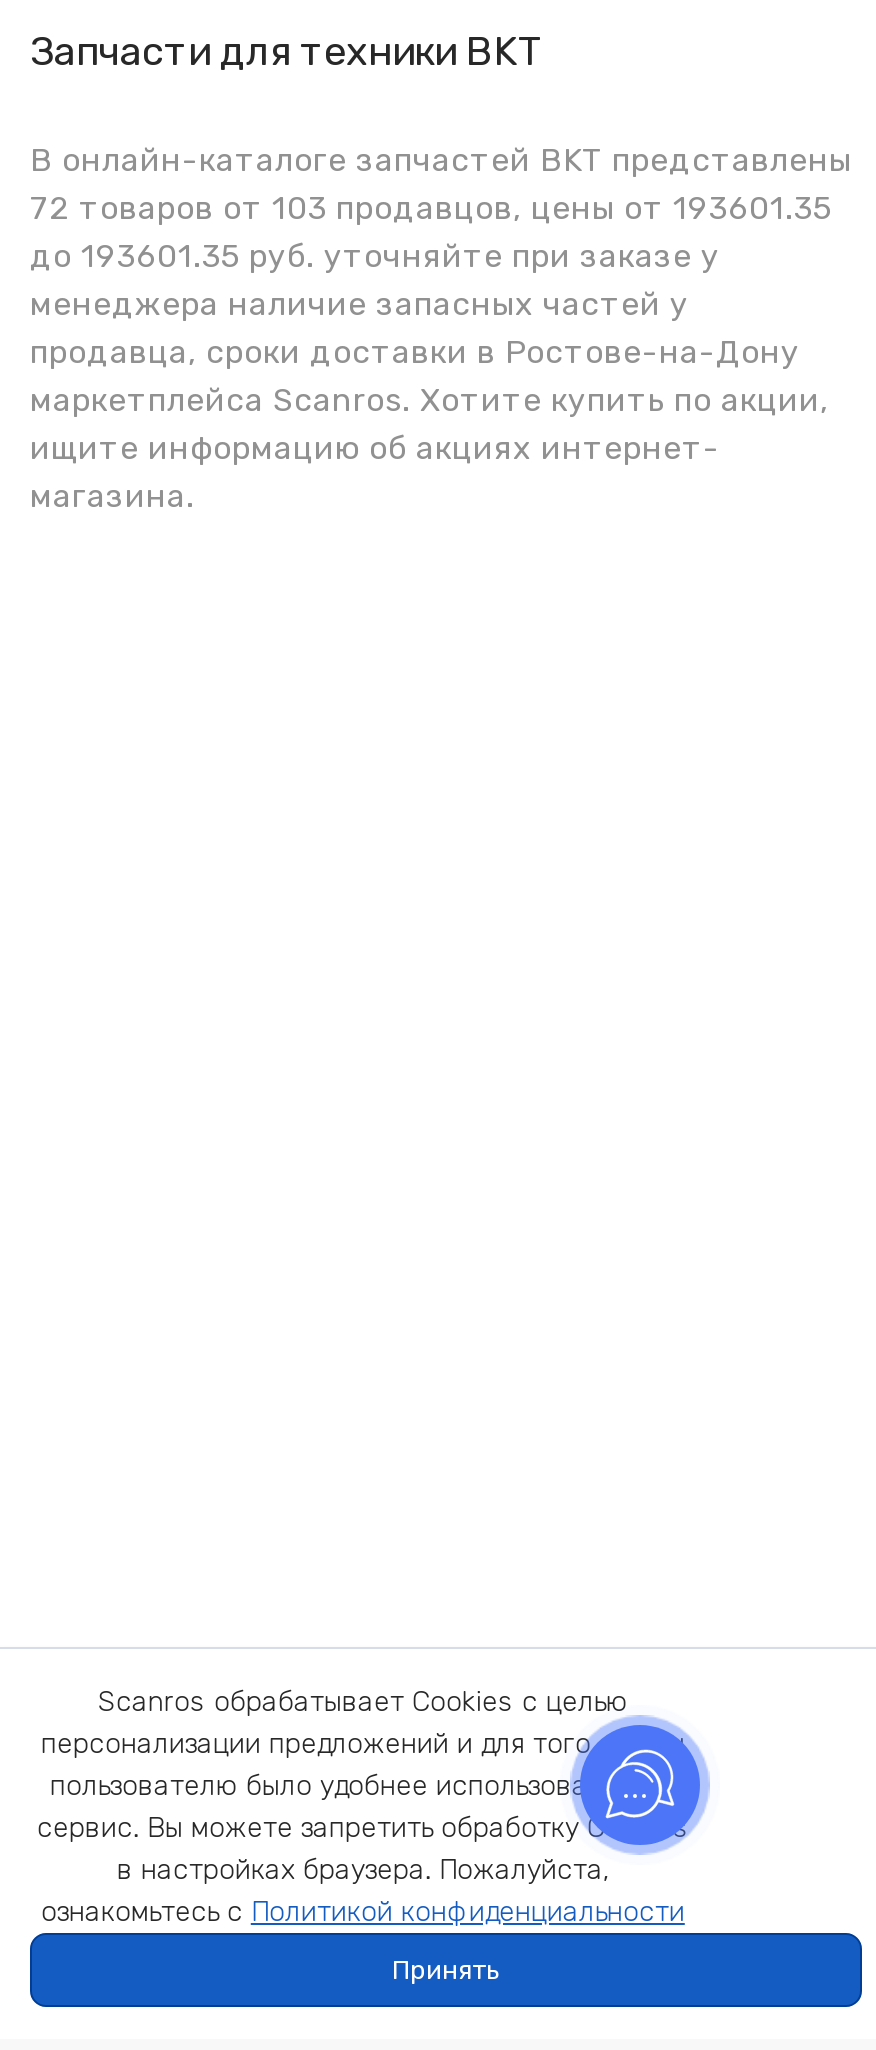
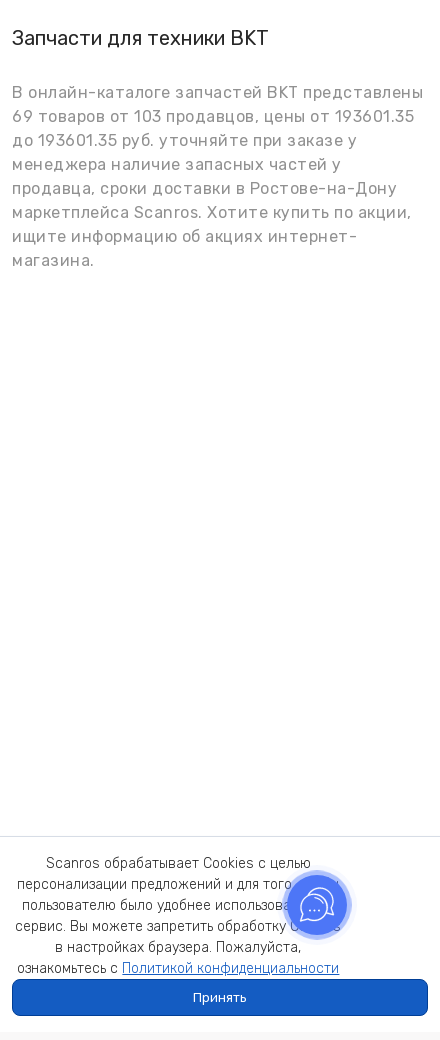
- 72 товаров от 103 продавцов, цены от 193601.35
+ 69 товаров от 103 продавцов, цены от 193601.35
